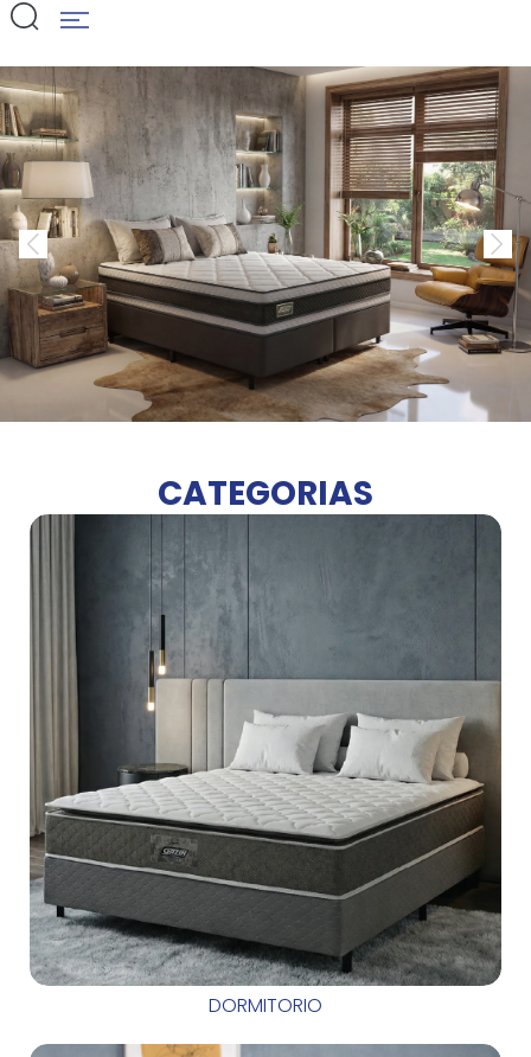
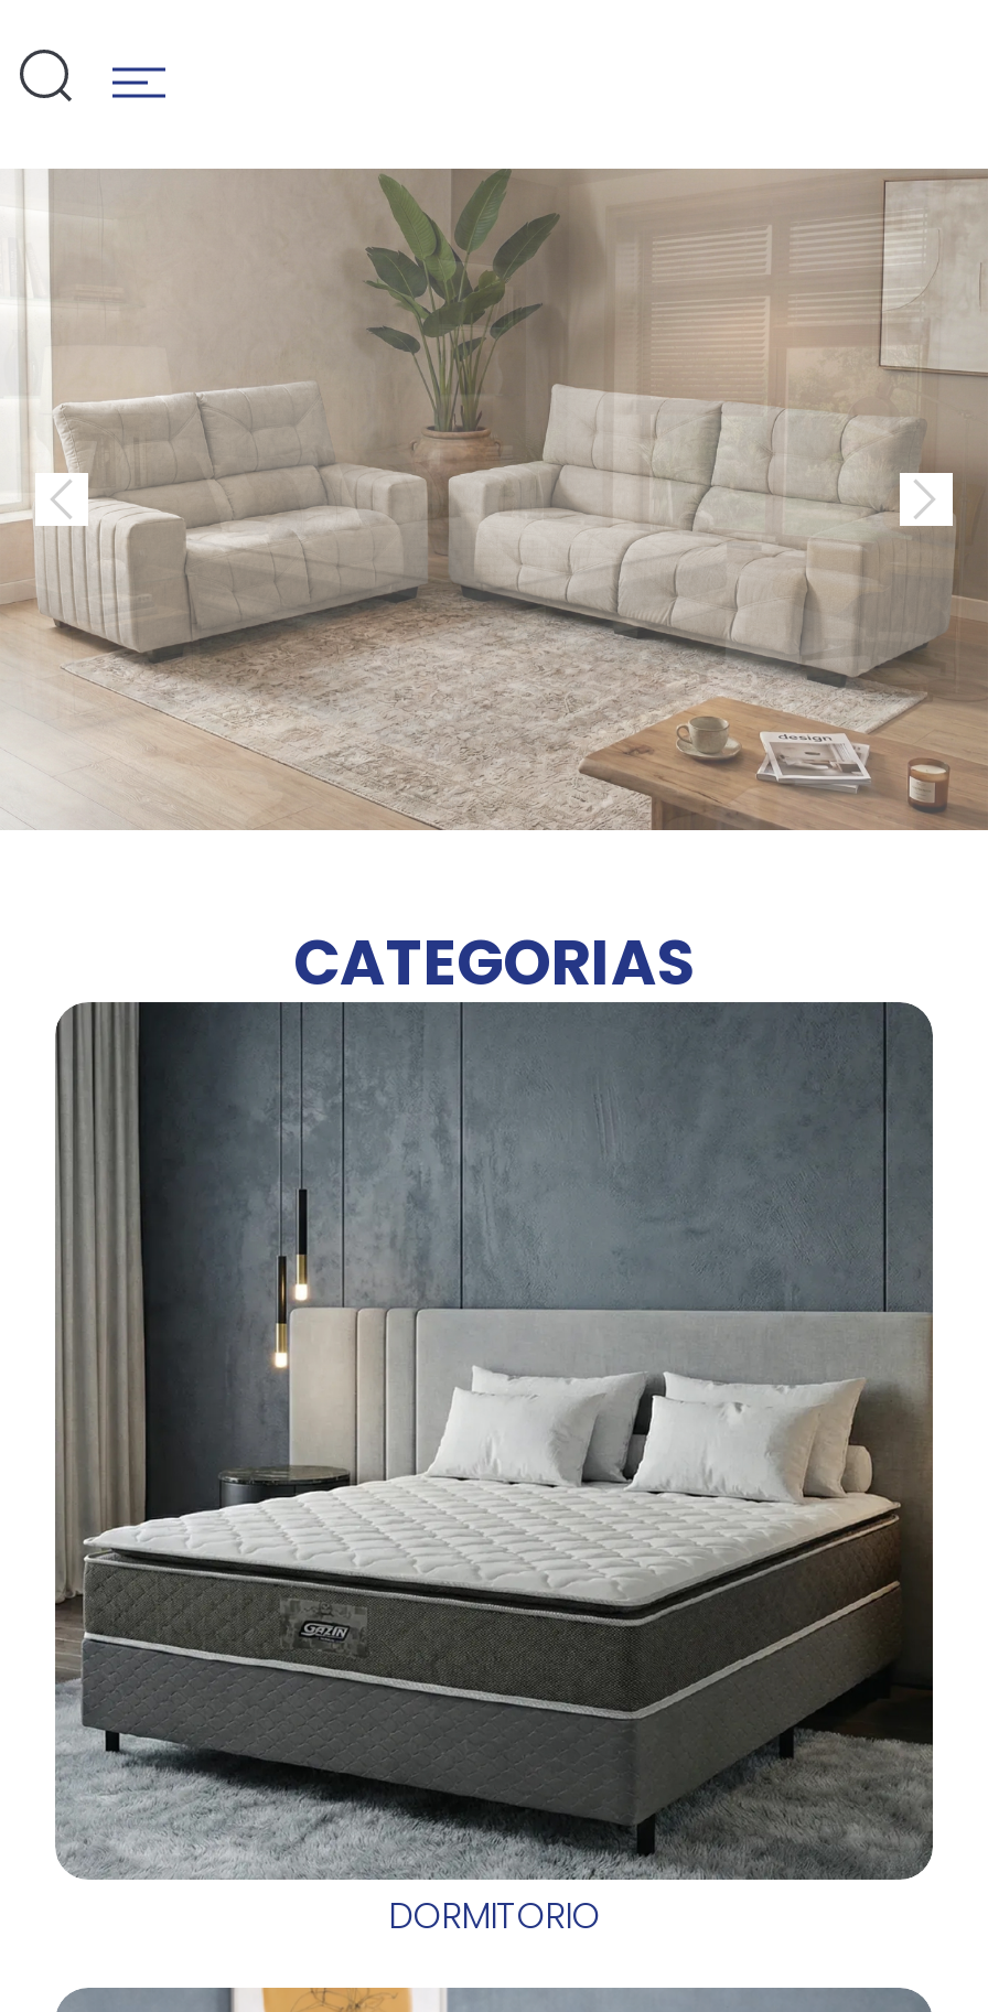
- [image]
+ [image]
